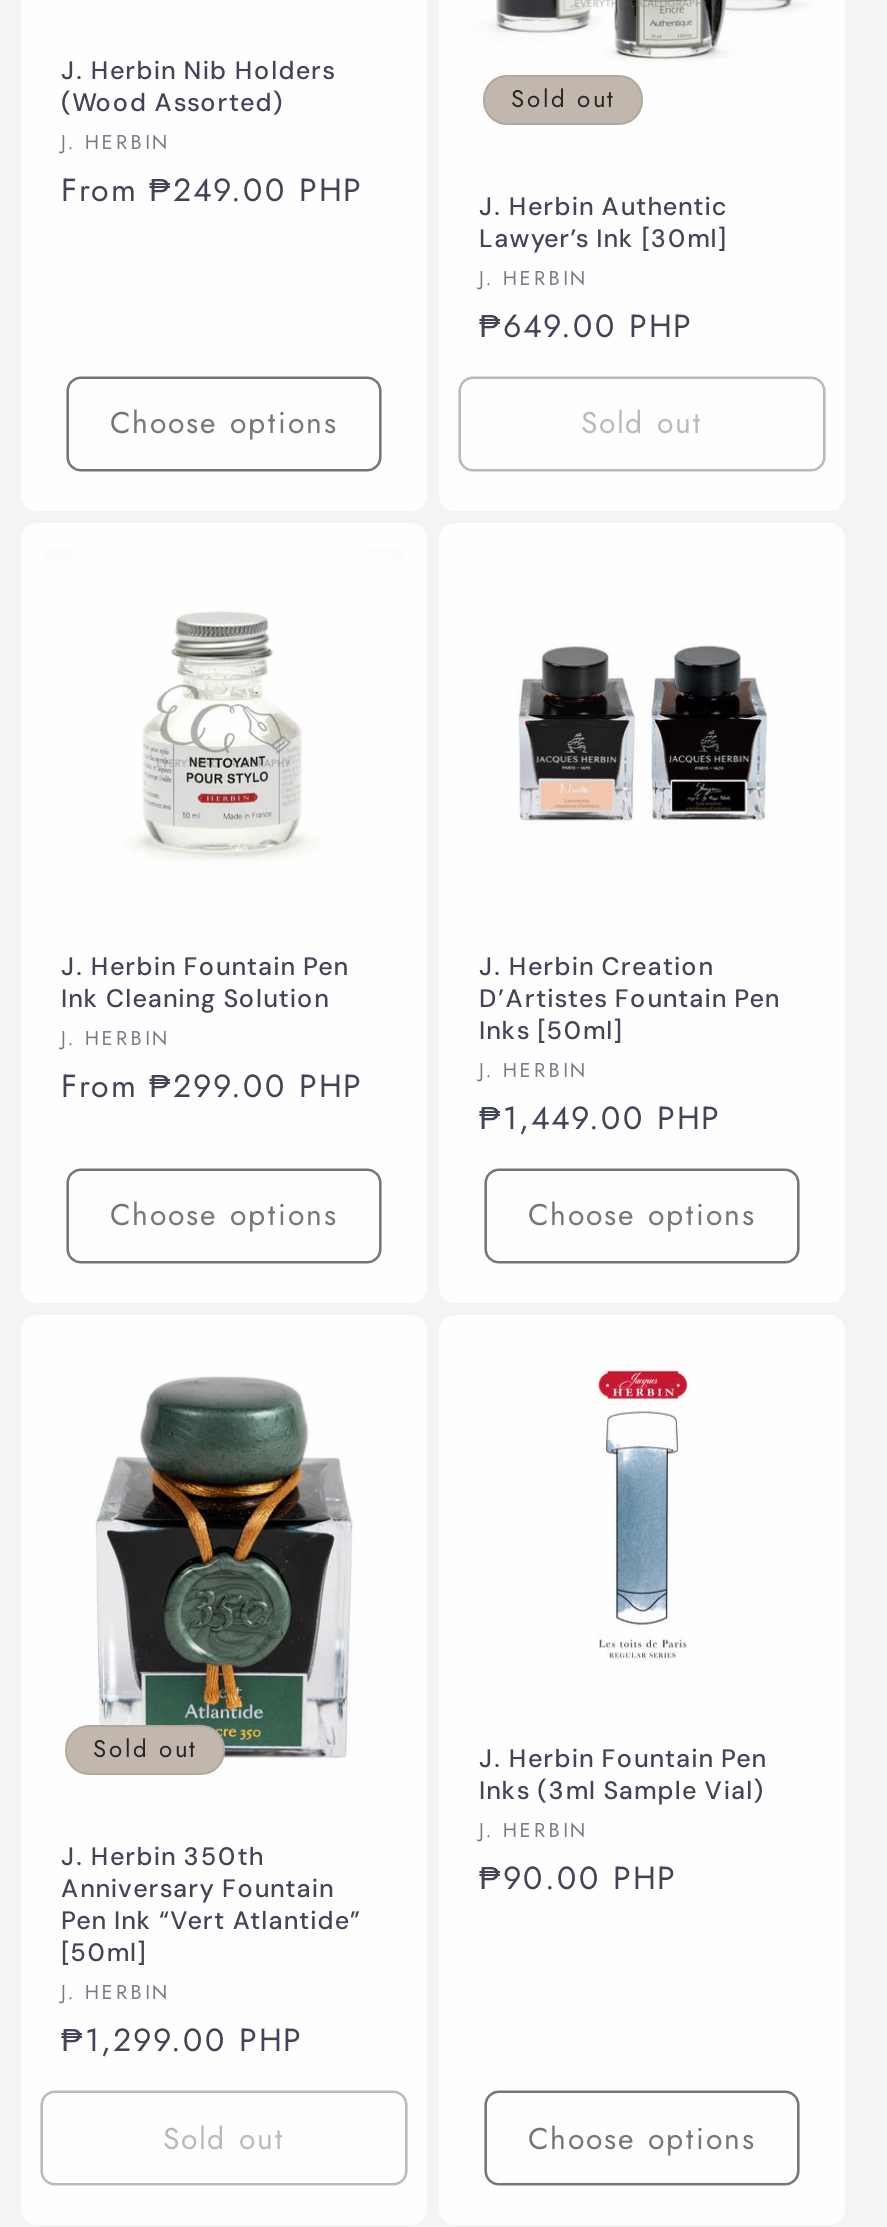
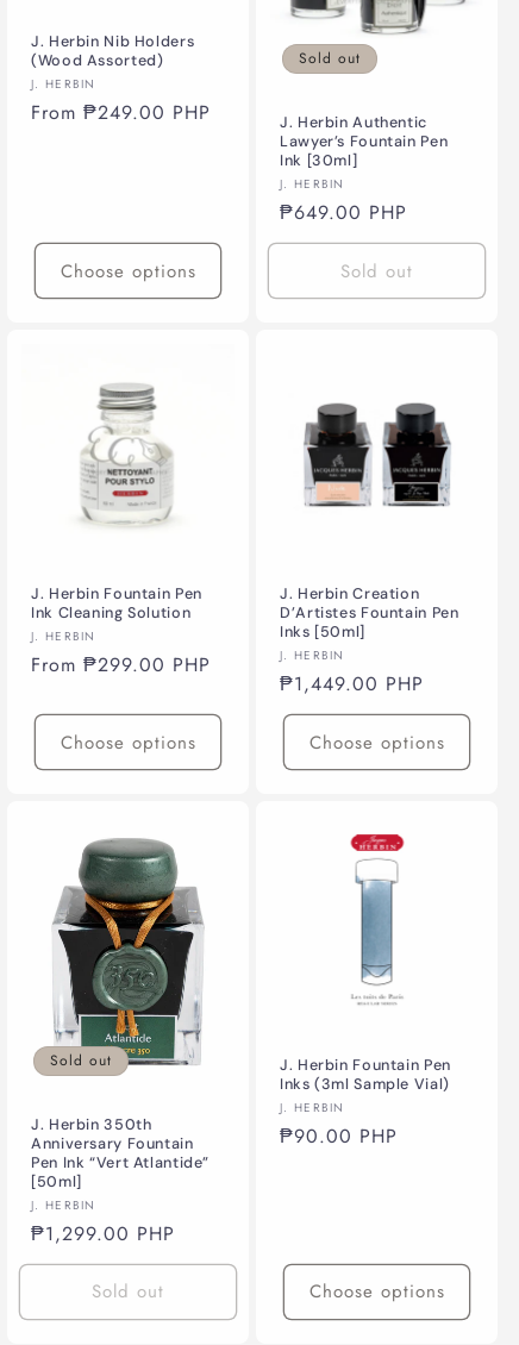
- Lawyer’s Ink [30ml]
+ Lawyer’s Fountain Pen
+ Ink [30ml]
